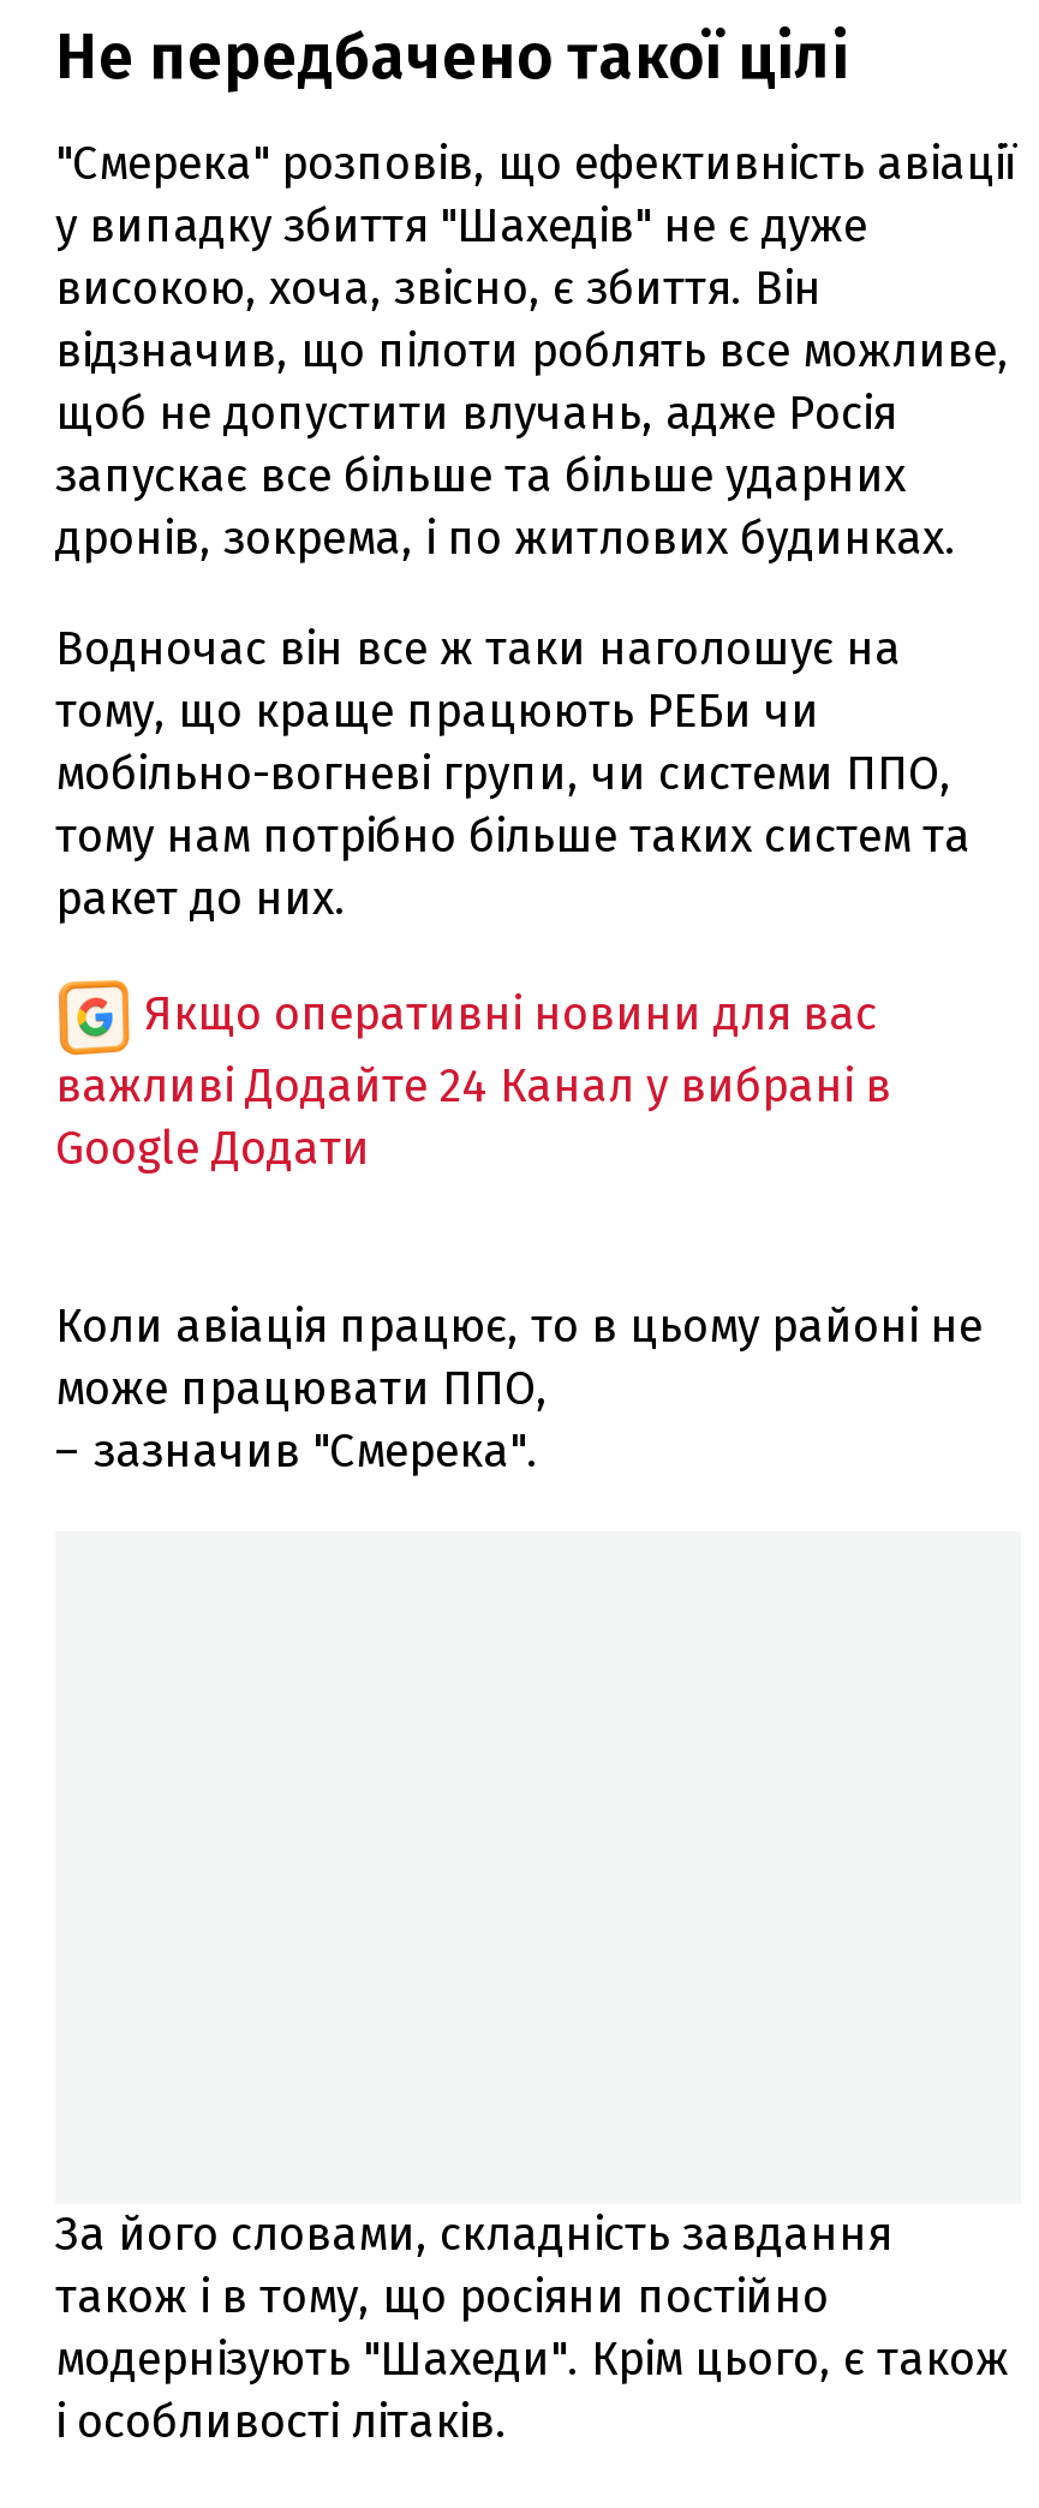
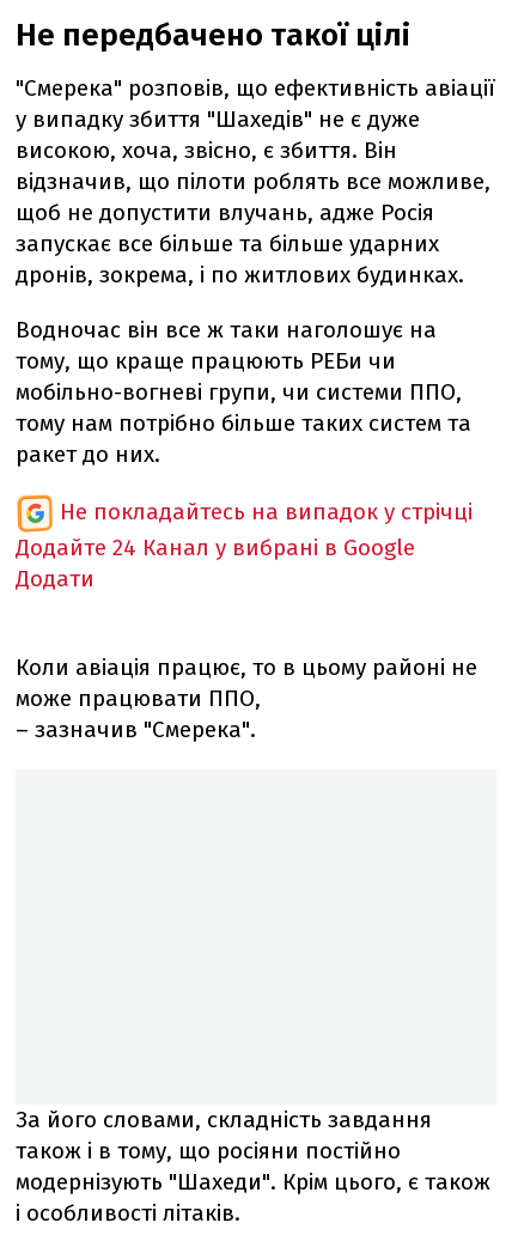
- Якщо оперативні новини для вас
- важливі Додайте 24 Канал у вибрані в
- Google Додати
+ Не покладайтесь на випадок у стрічці
+ Додайте 24 Канал у вибрані в Google
+ Додати
